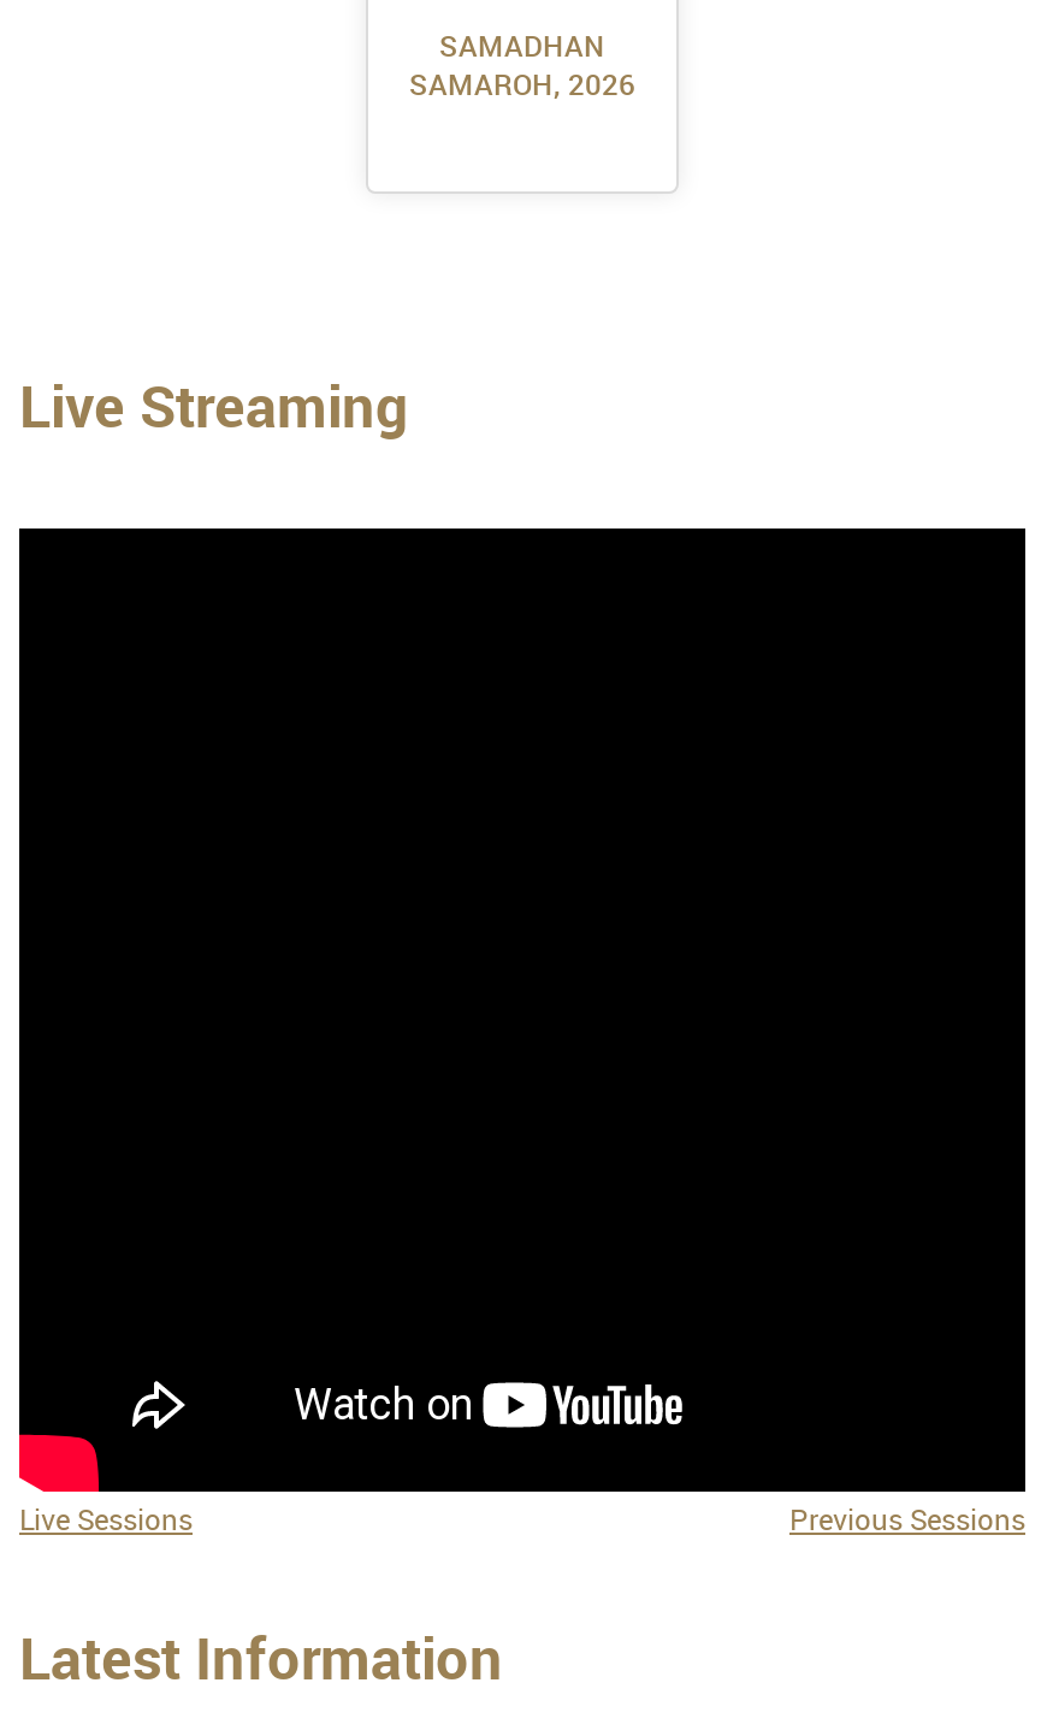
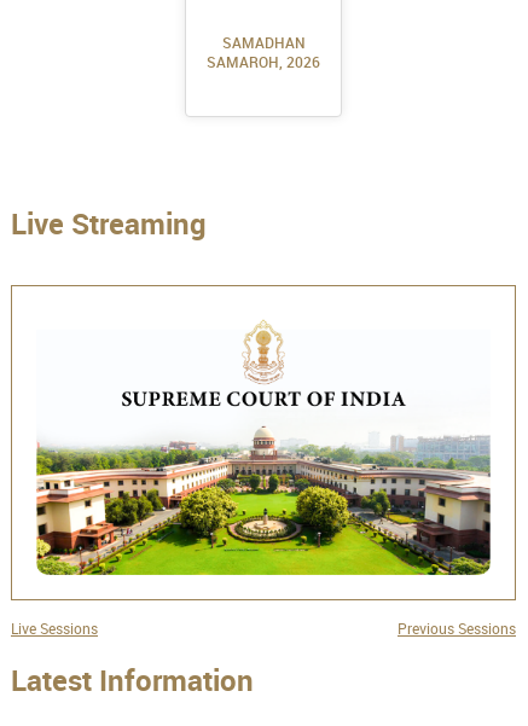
+ [image]
